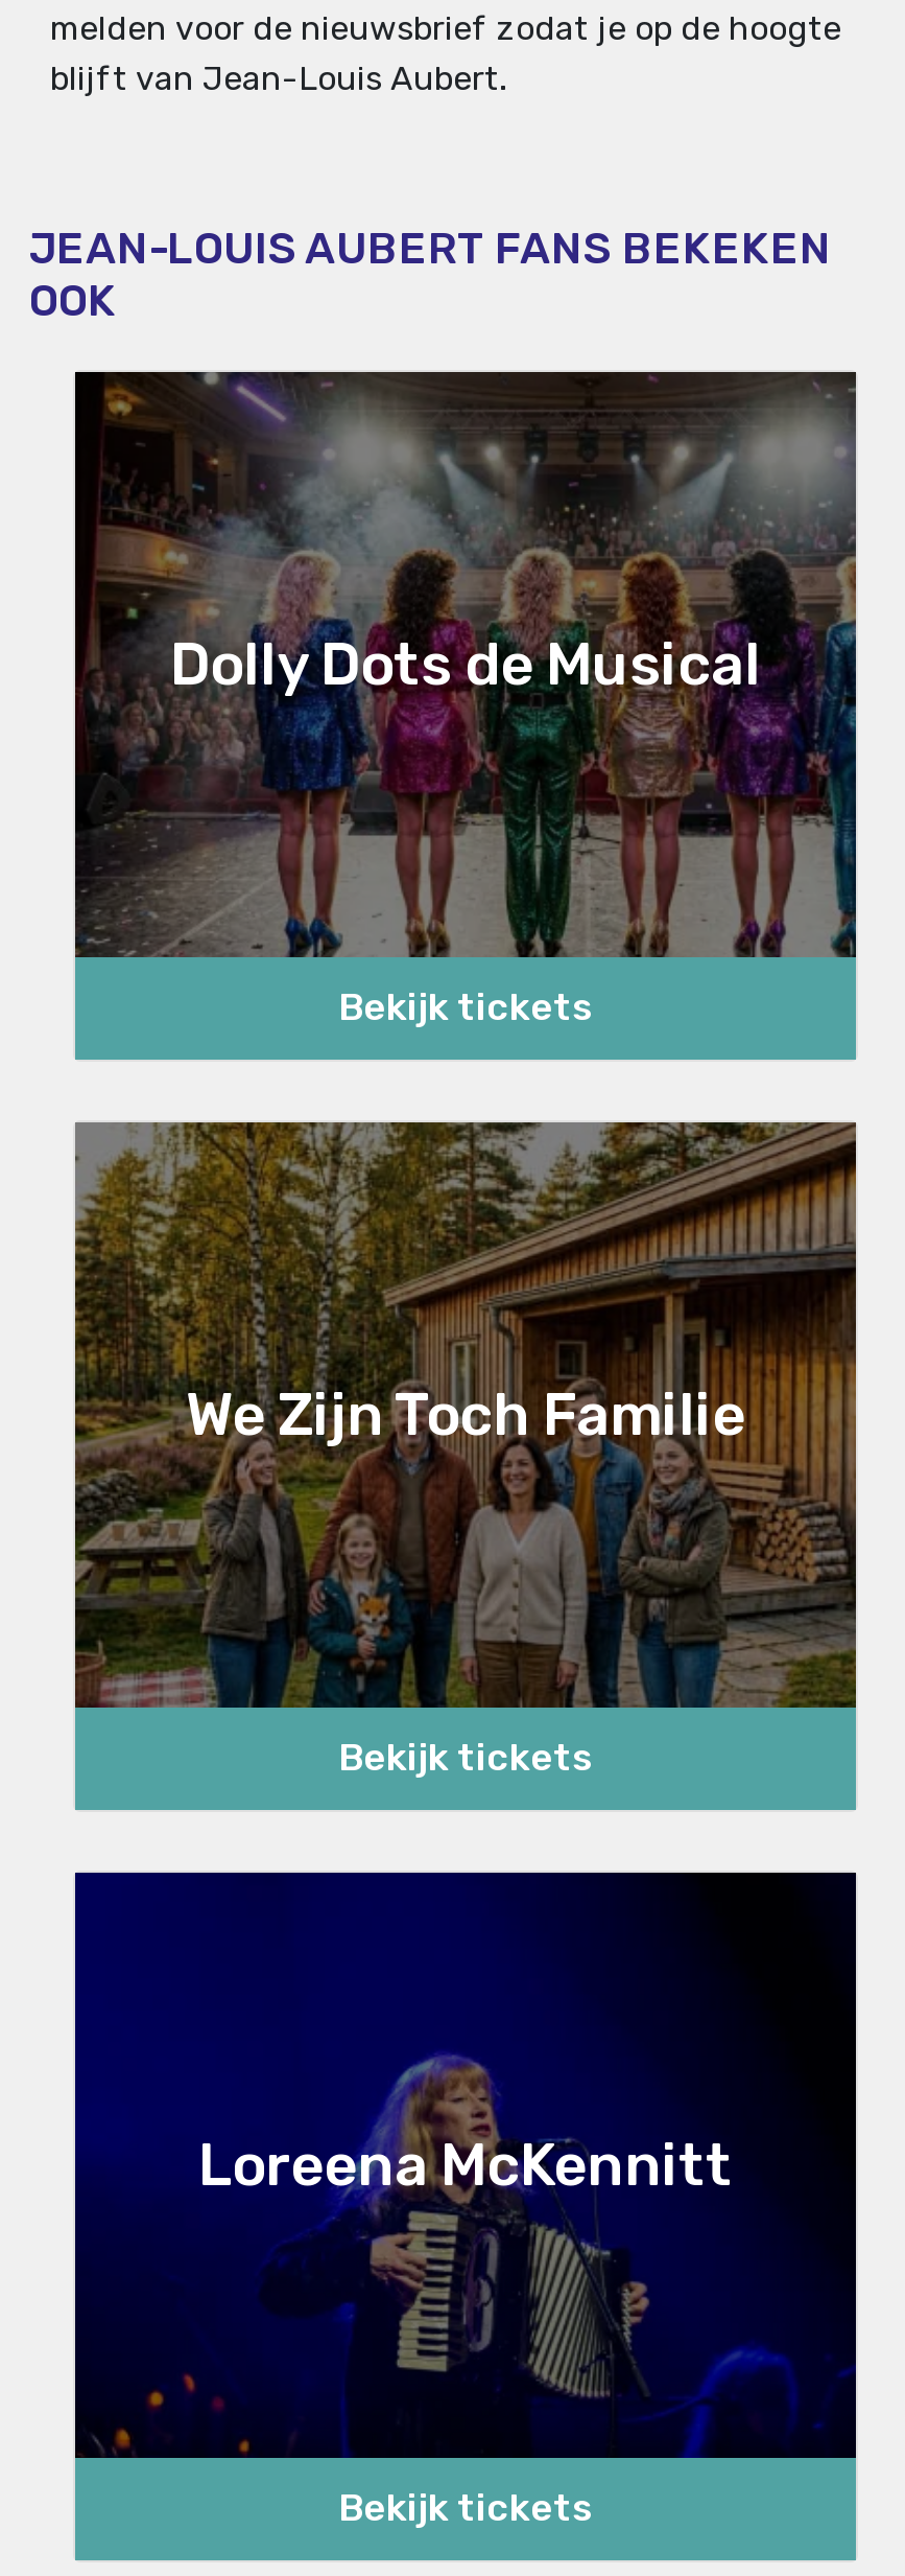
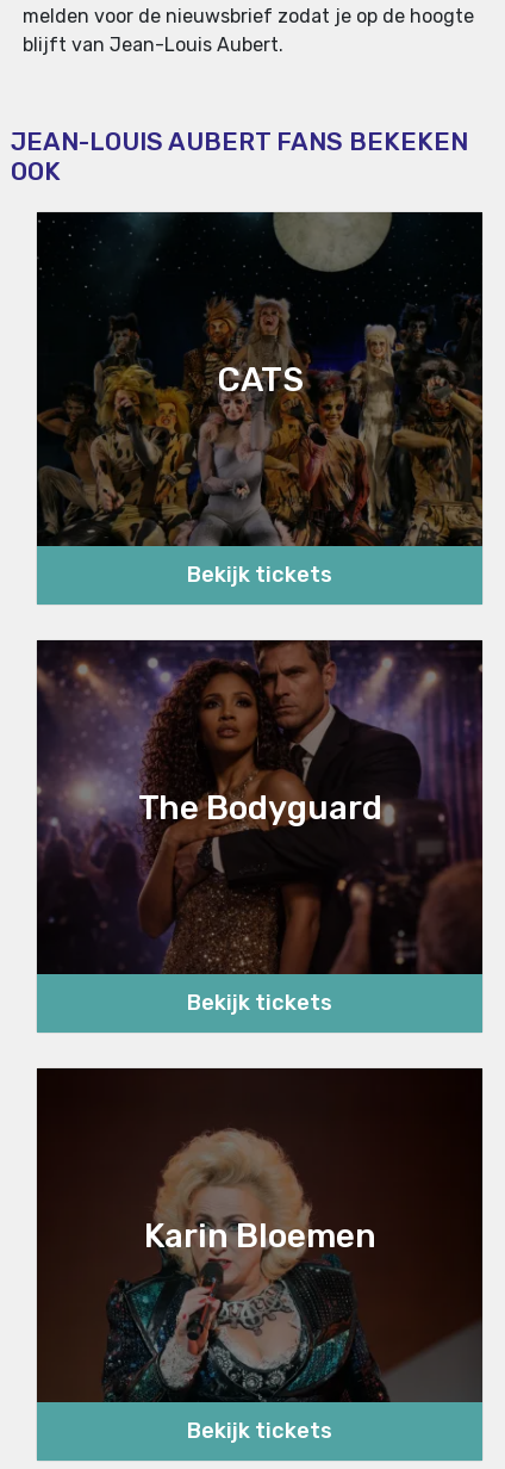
- [image]
- Dolly Dots de Musical
+ [image]
+ CATS

- [image]
- We Zijn Toch Familie
+ [image]
+ The Bodyguard

- [image]
- Loreena McKennitt
+ [image]
+ Karin Bloemen
